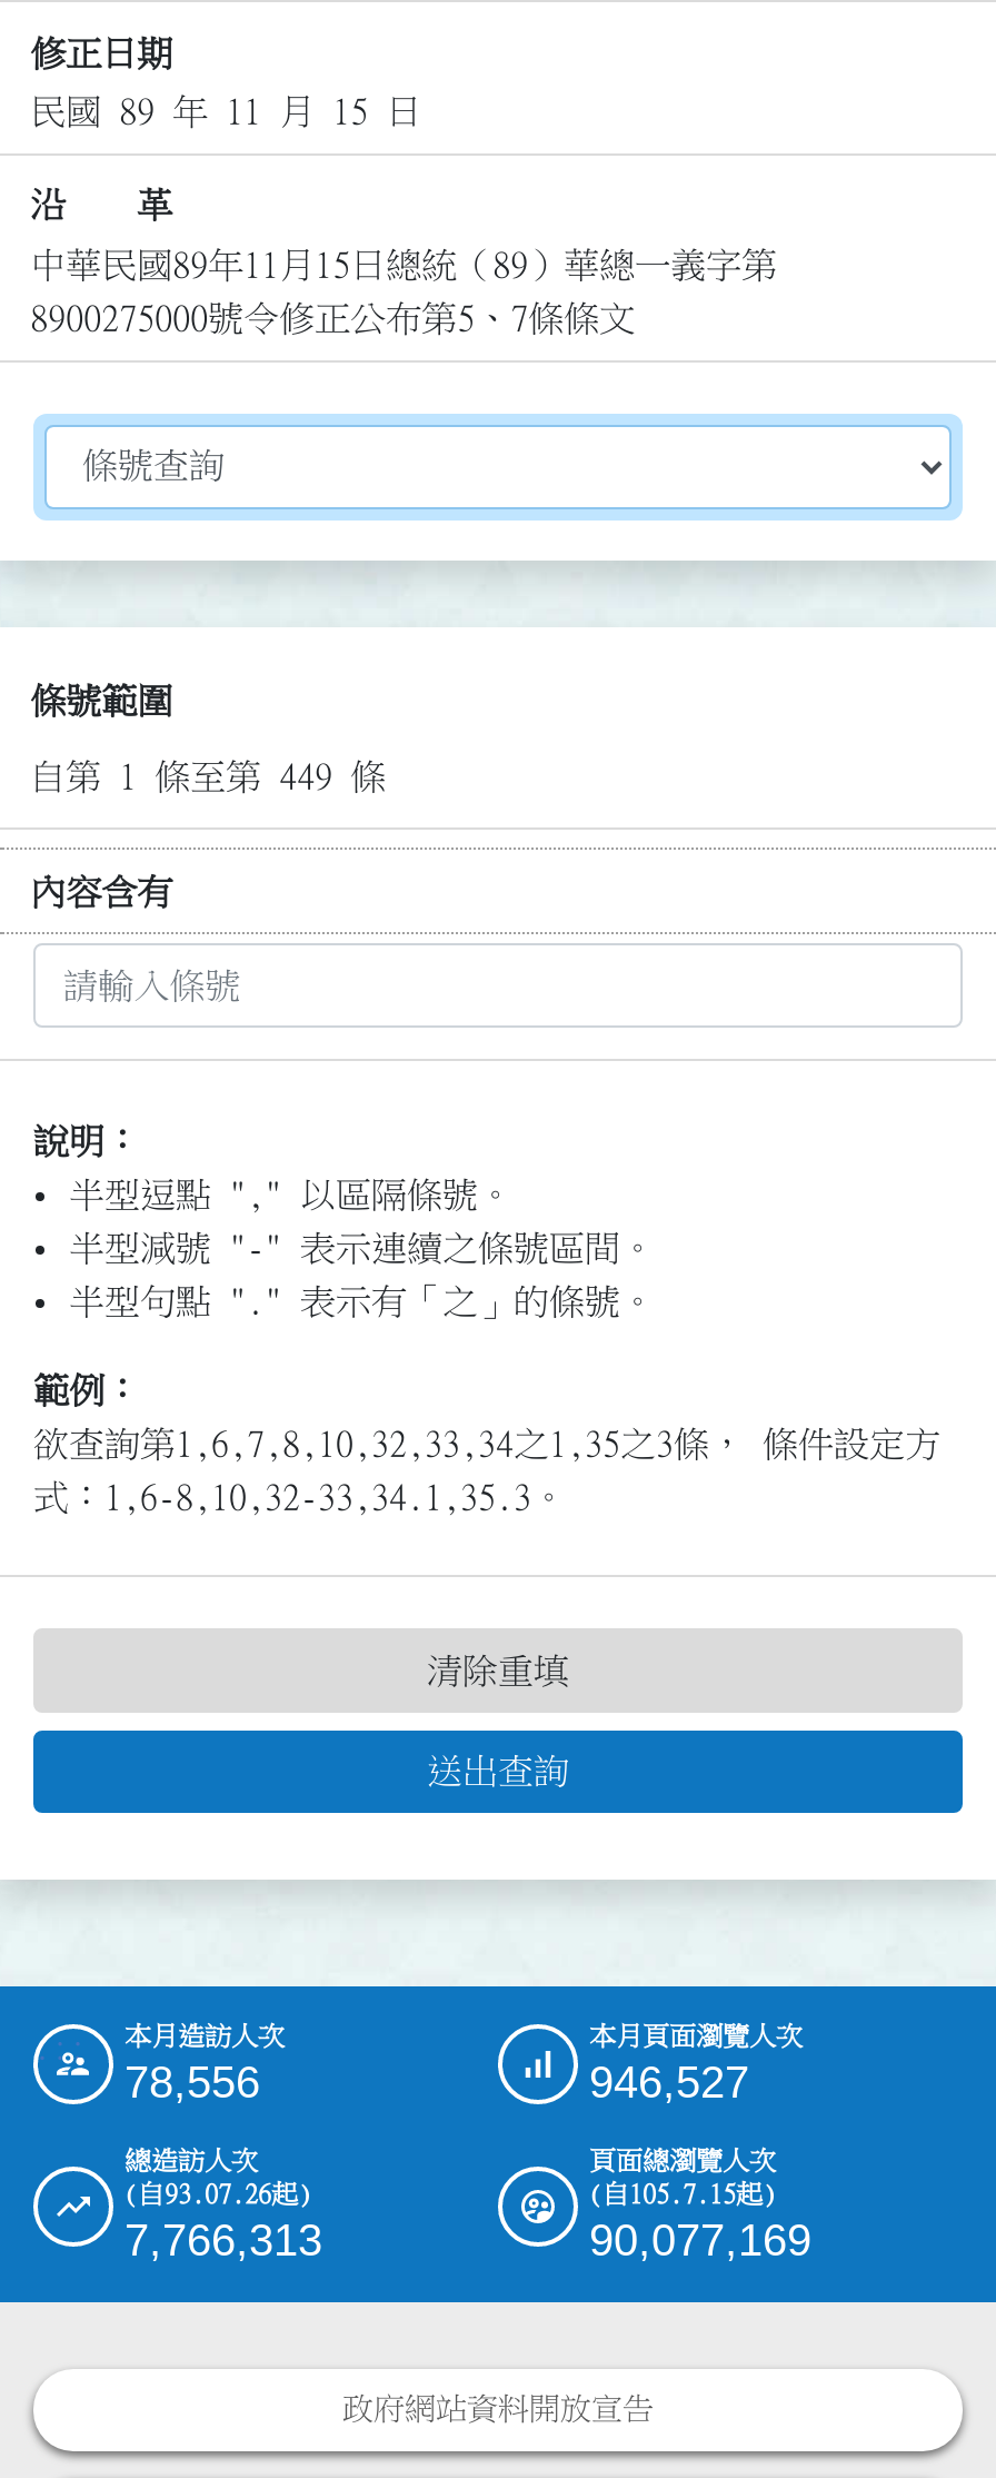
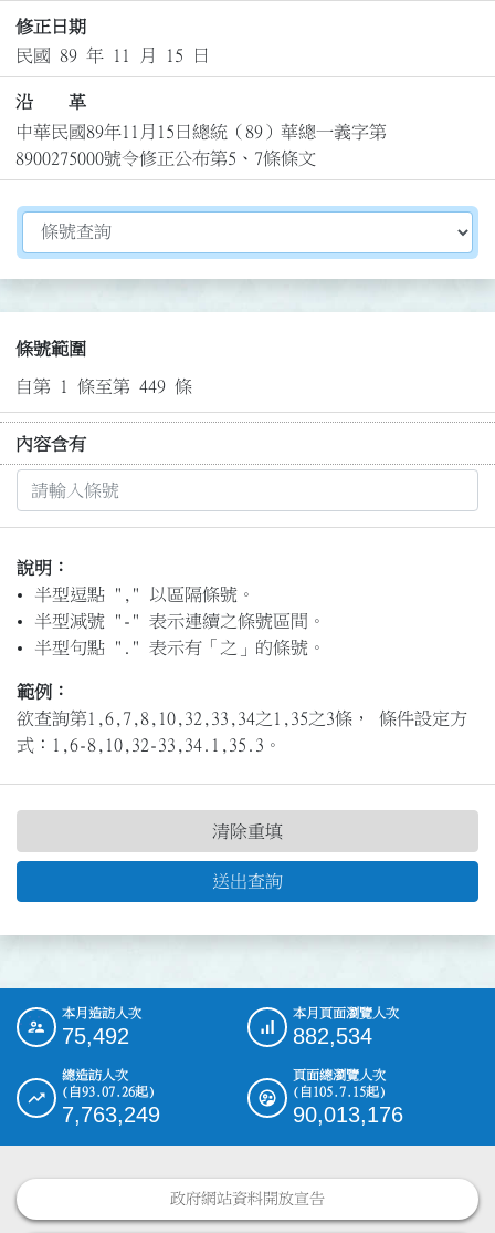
- 78,556
+ 75,492

- 946,527
+ 882,534

- 7,766,313
+ 7,763,249

- 90,077,169
+ 90,013,176
